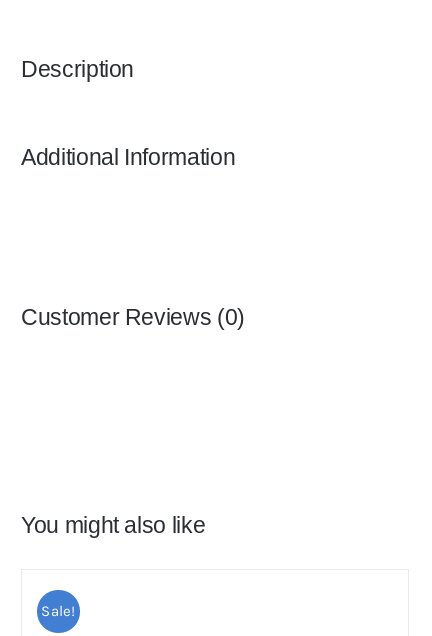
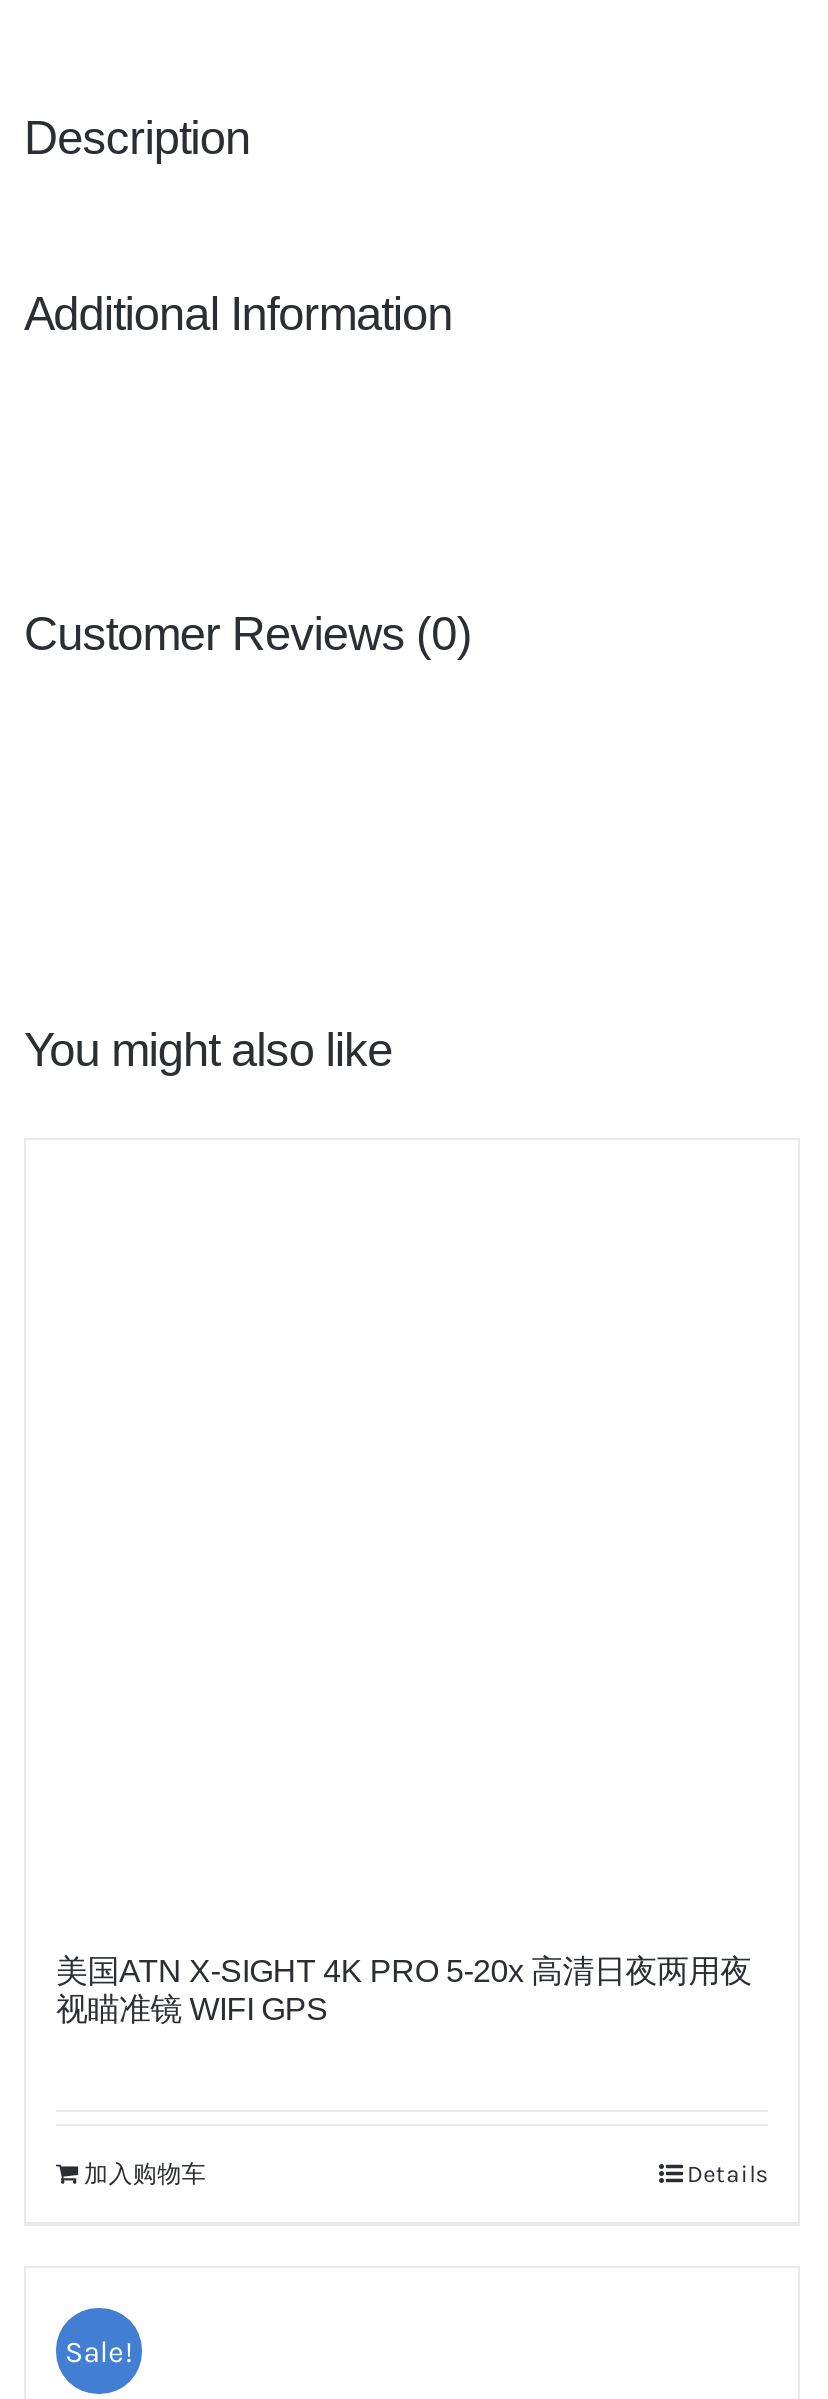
+ 美国ATN X-SIGHT 4K PRO 5-20x 高清日夜两用夜
+ 视瞄准镜 WIFI GPS

+ 加入购物车
+ Details
